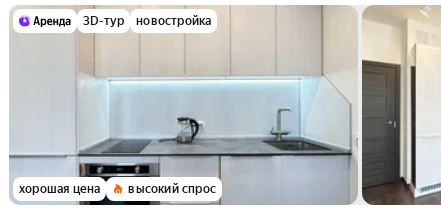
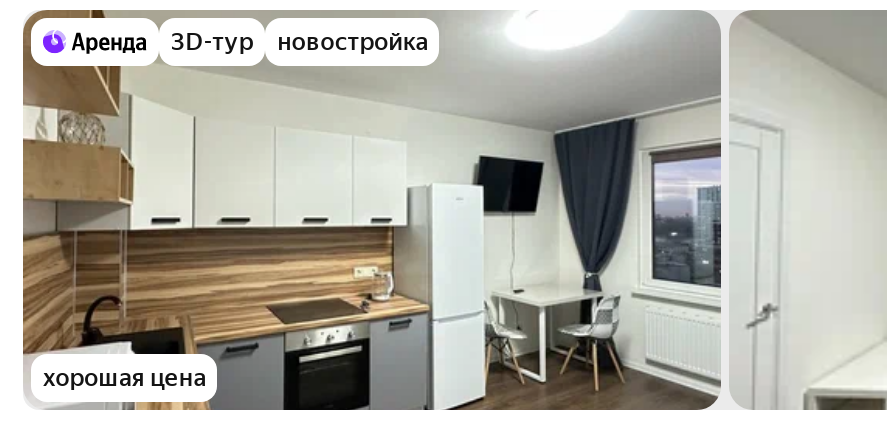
- [image]
+ [image]

- высокий спрос
